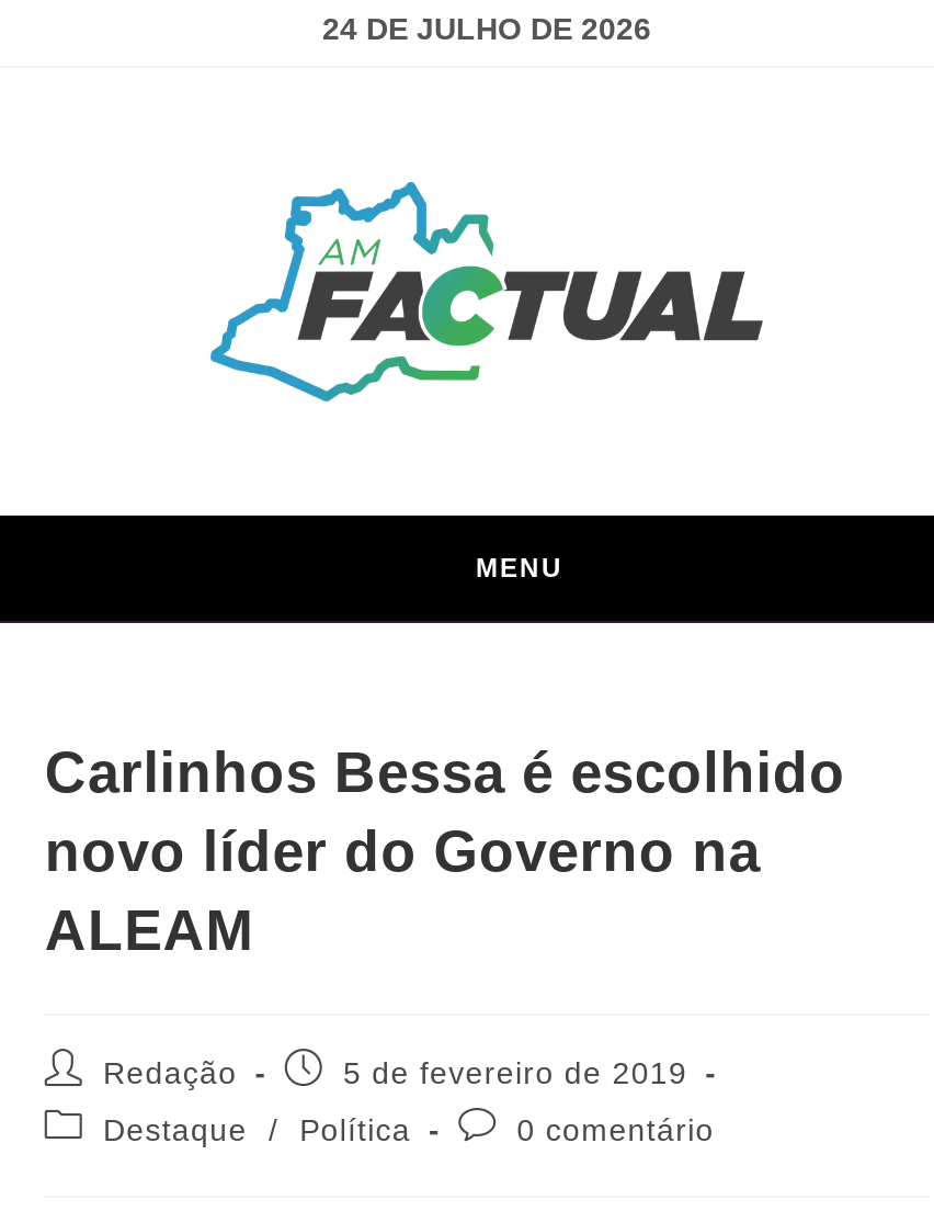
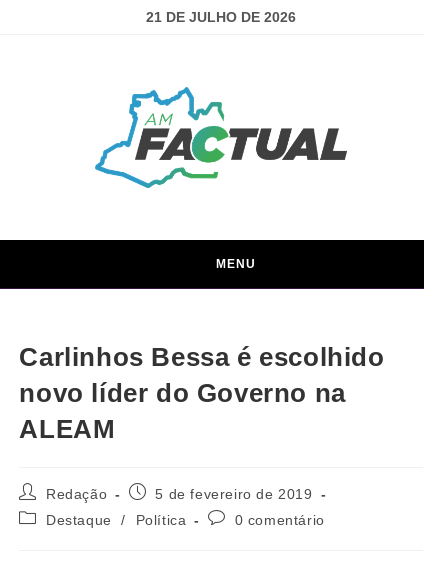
- 24 DE JULHO DE 2026
+ 21 DE JULHO DE 2026
